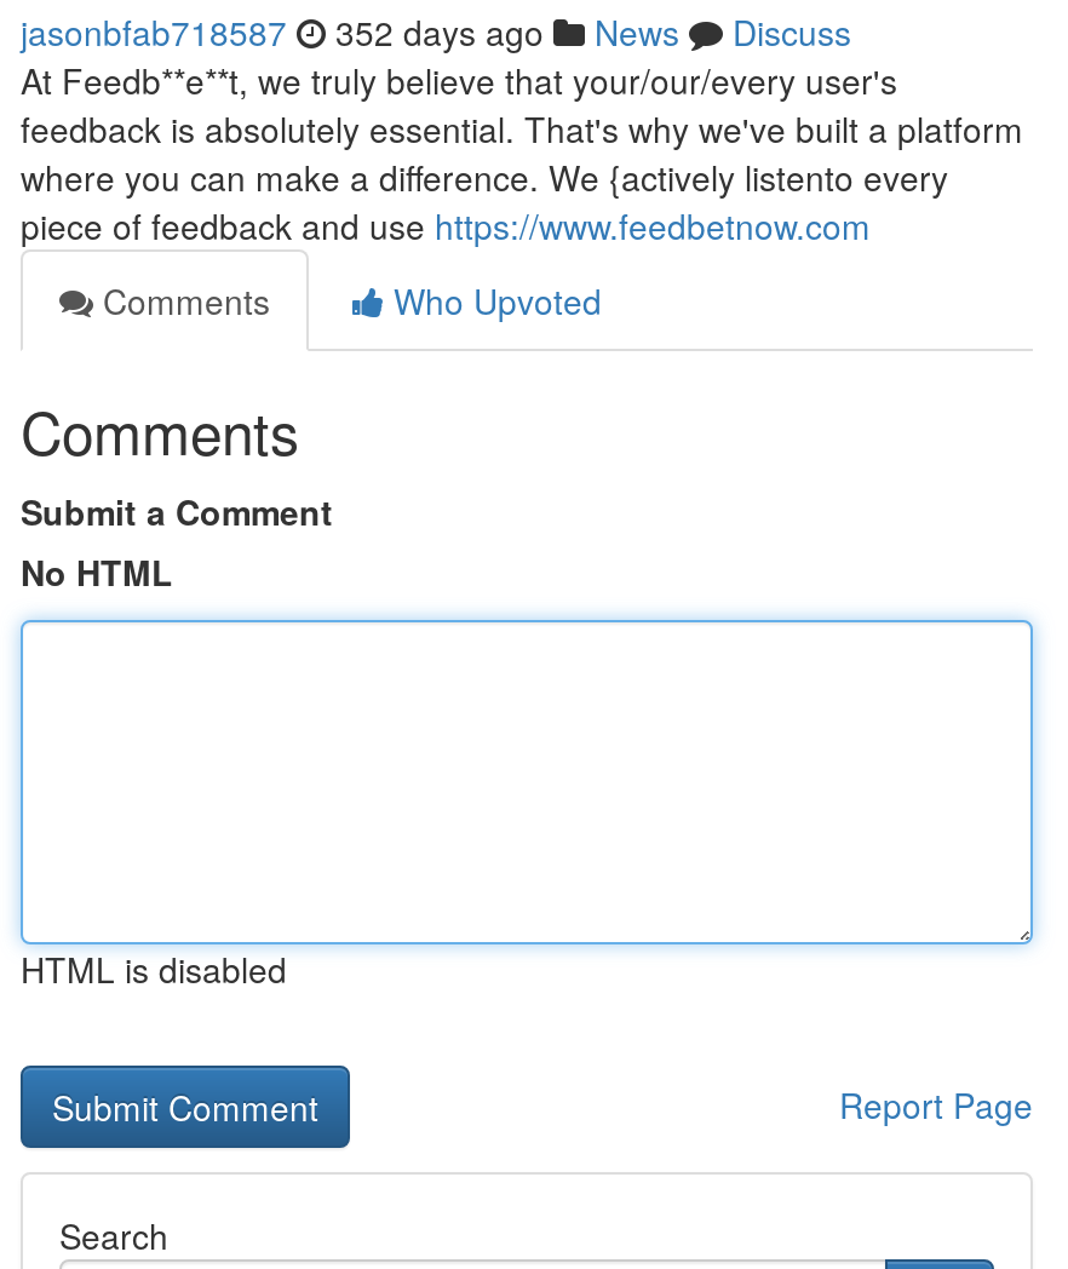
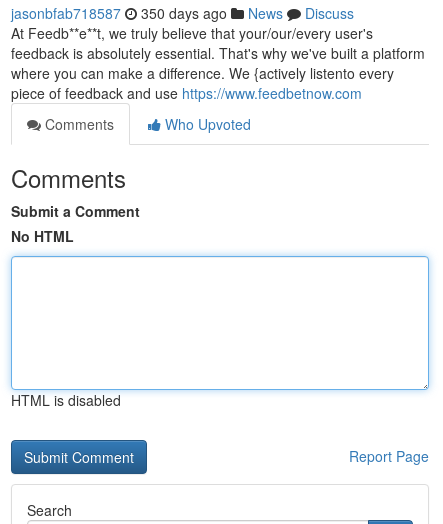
- jasonbfab718587 352 days ago News Discuss
+ jasonbfab718587 350 days ago News Discuss
